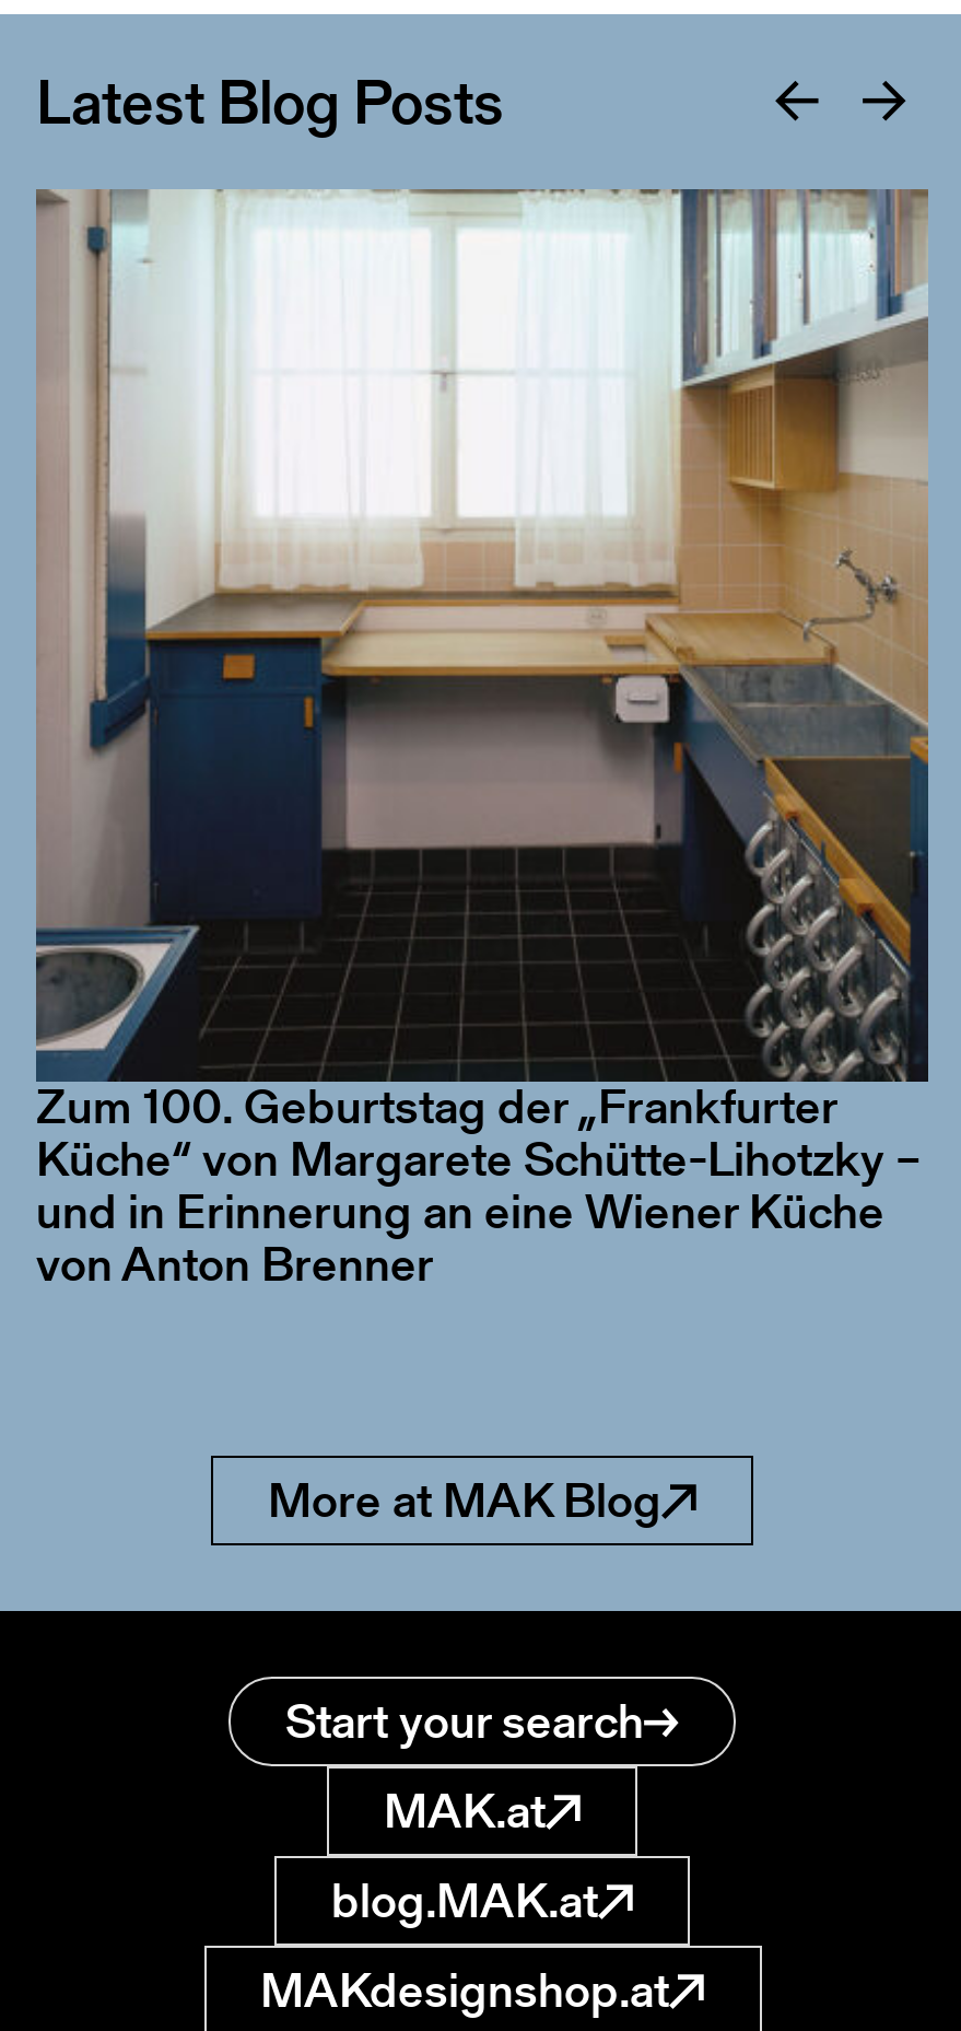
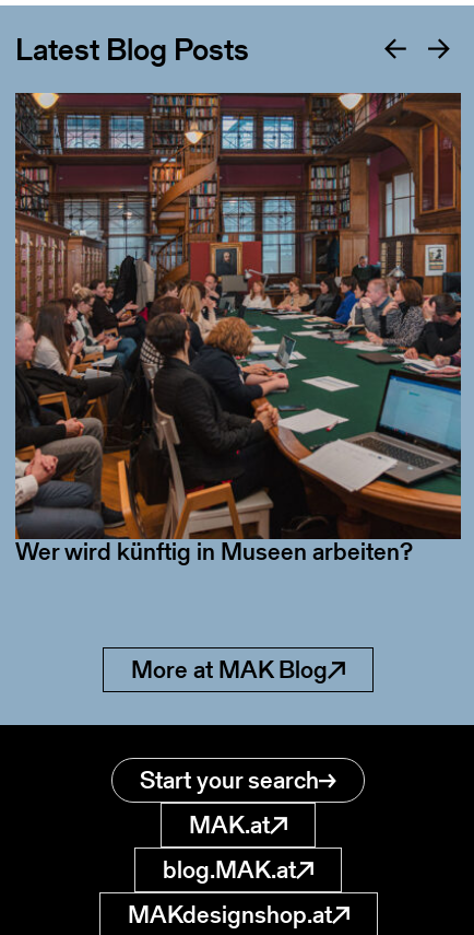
- [image]
+ [image]

- Zum 100. Geburtstag der „Frankfurter
- Küche“ von Margarete Schütte-Lihotzky –
- und in Erinnerung an eine Wiener Küche
- von Anton Brenner
+ Wer wird künftig in Museen arbeiten?
